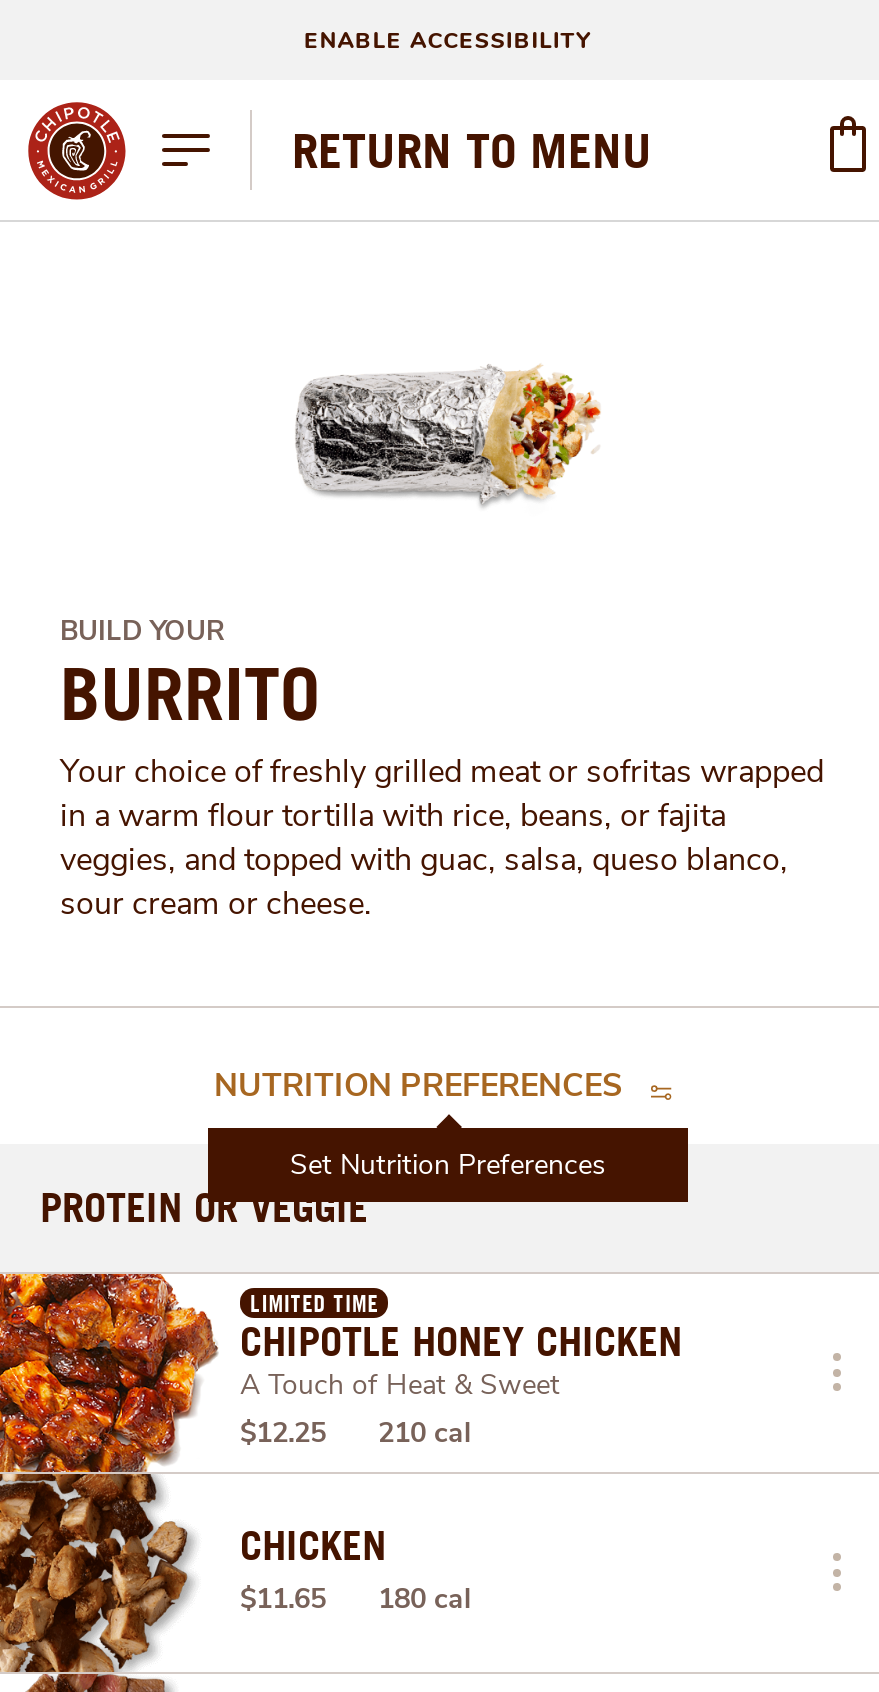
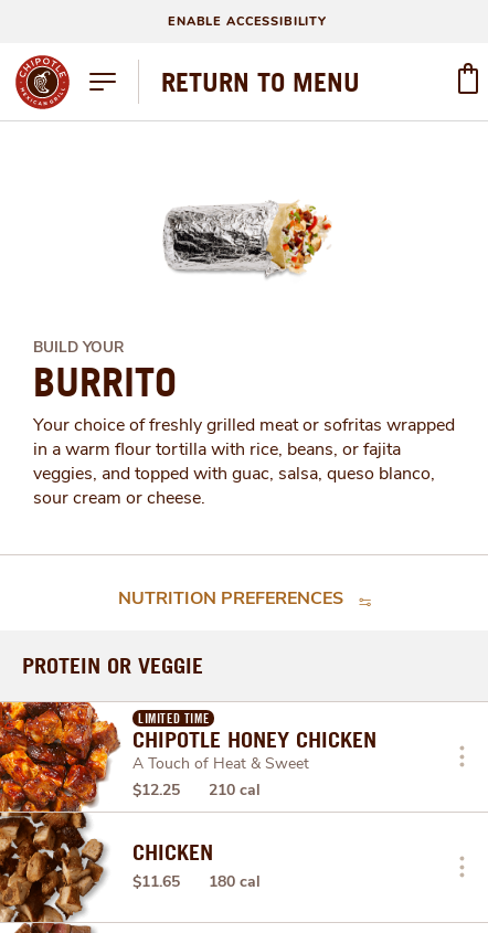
- [image]
